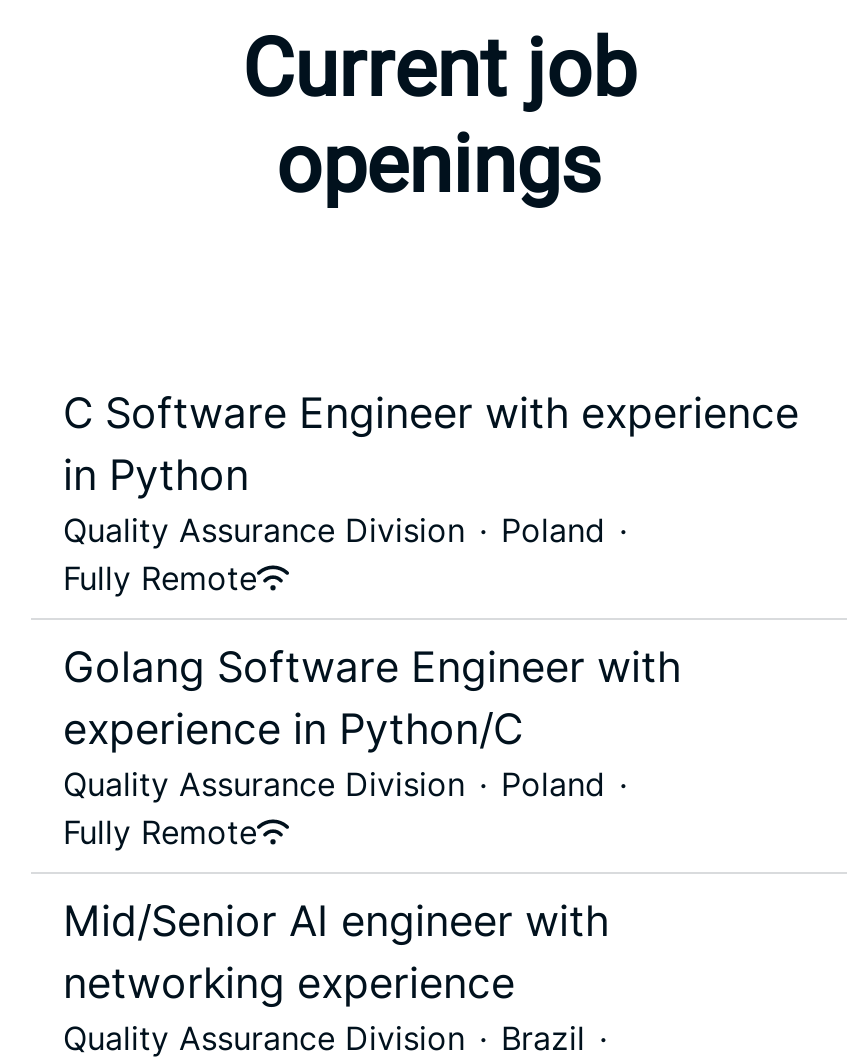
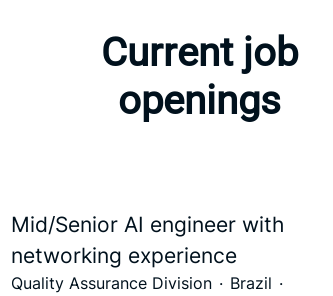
- C Software Engineer with experience
- in Python
- Quality Assurance Division · Poland ·
- Fully Remote
- Golang Software Engineer with
- experience in Python/C
- Quality Assurance Division · Poland ·
- Fully Remote
